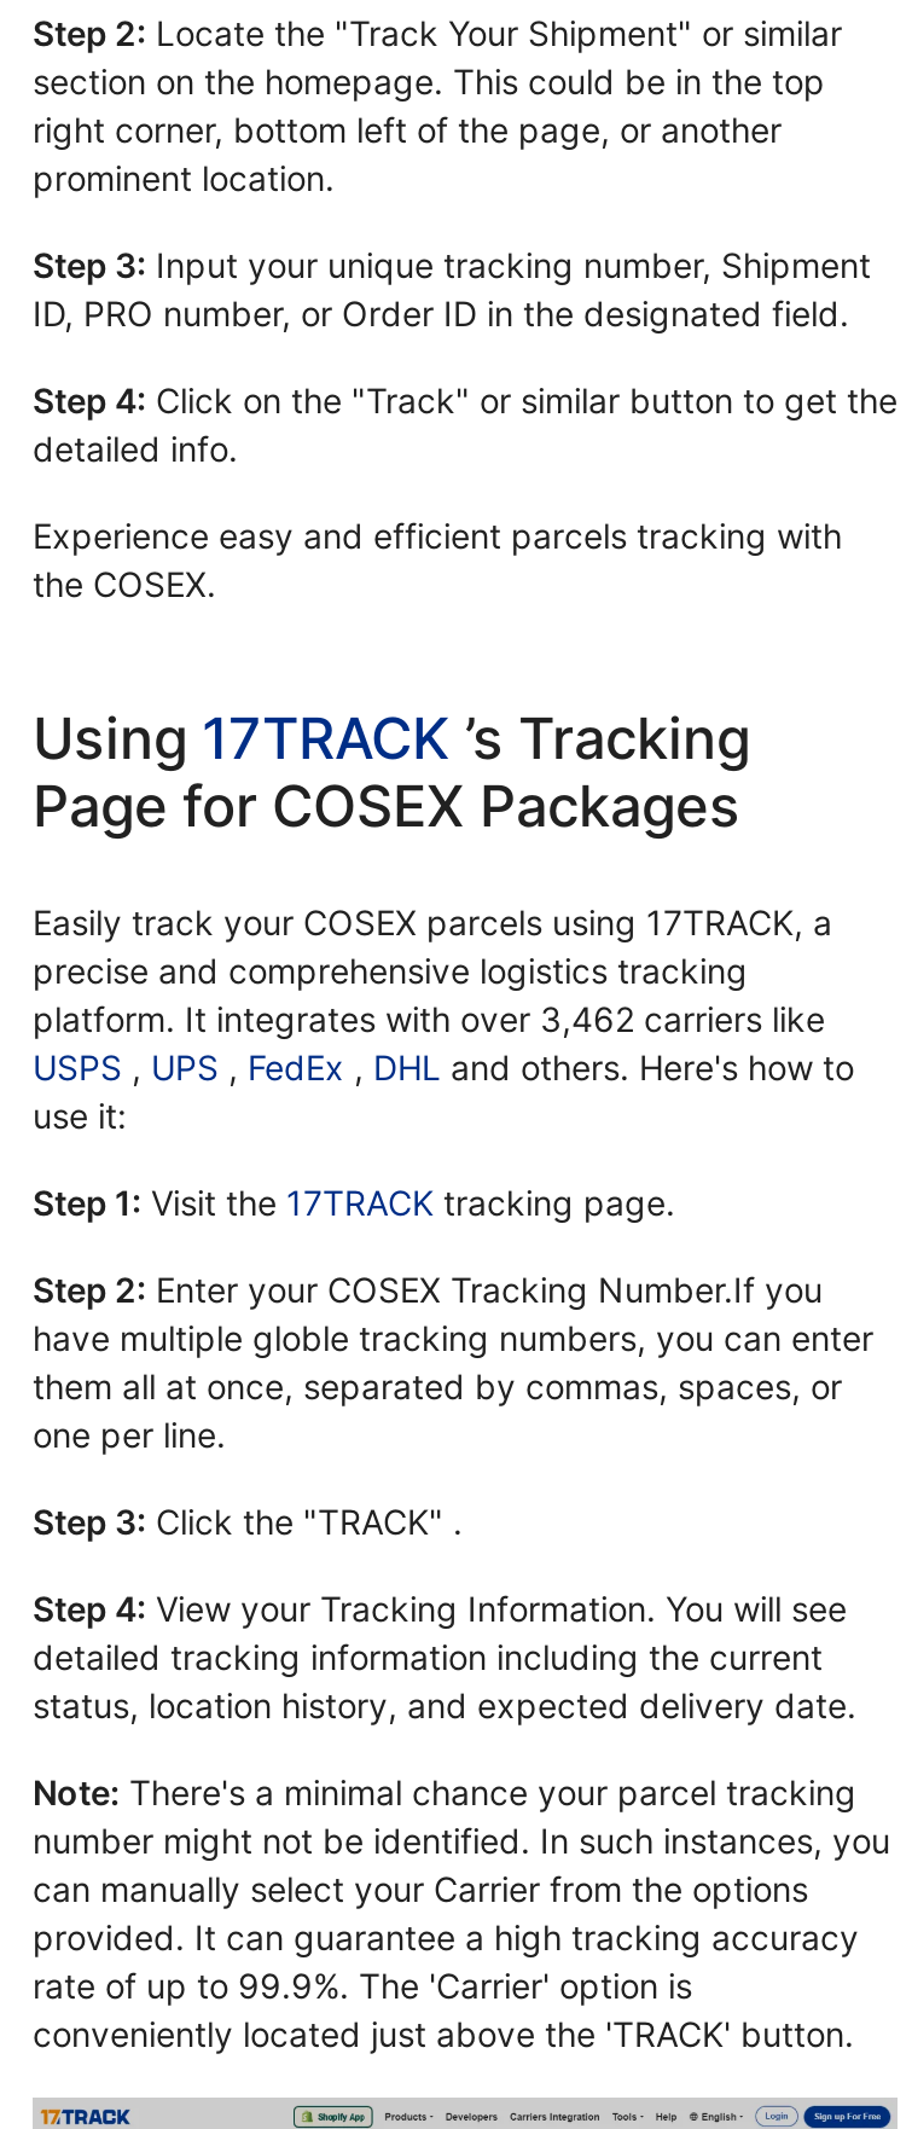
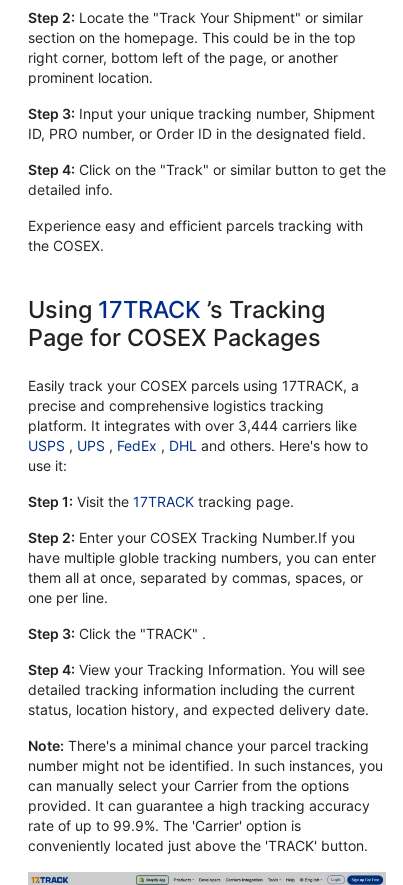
- platform. It integrates with over 3,462 carriers like
+ platform. It integrates with over 3,444 carriers like
